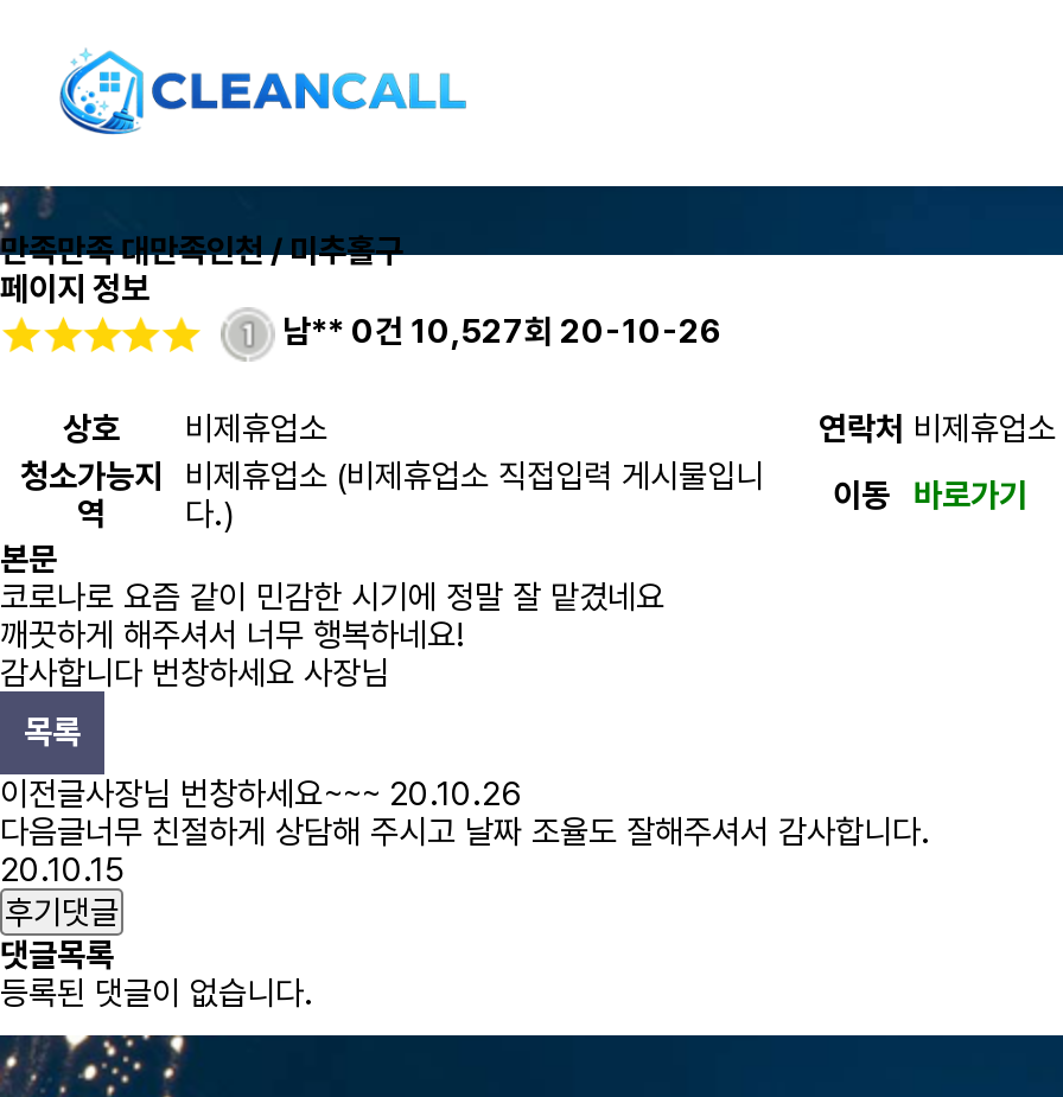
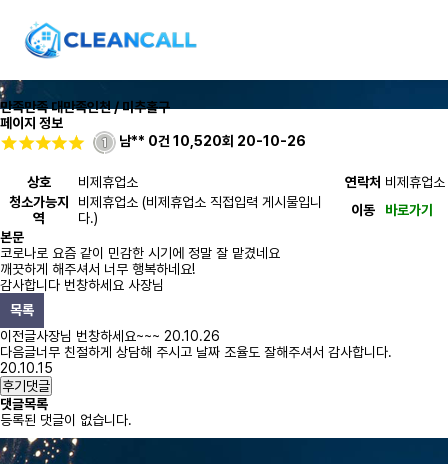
- 남** 0건 10,527회 20-10-26
+ 남** 0건 10,520회 20-10-26
